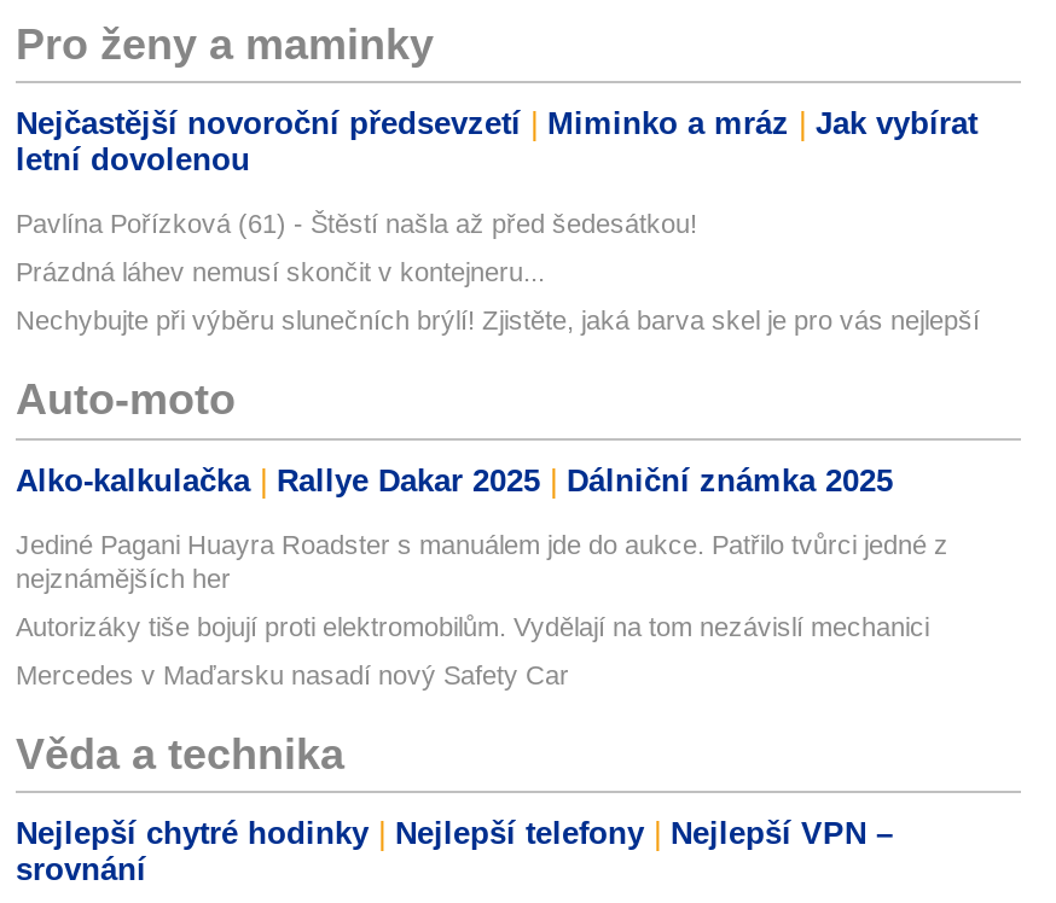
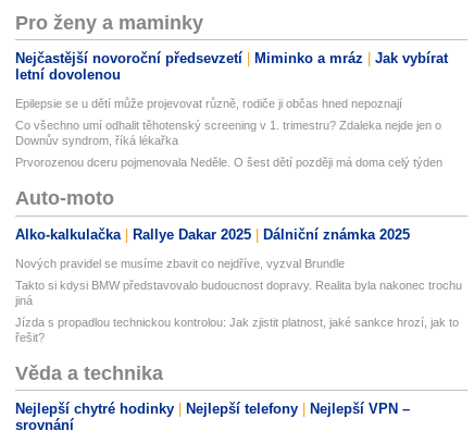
- Pavlína Pořízková (61) - Štěstí našla až před šedesátkou!
+ Epilepsie se u dětí může projevovat různě, rodiče ji občas hned nepoznají

- Prázdná láhev nemusí skončit v kontejneru...
+ Co všechno umí odhalit těhotenský screening v 1. trimestru? Zdaleka nejde jen o
+ Downův syndrom, říká lékařka

- Nechybujte při výběru slunečních brýlí! Zjistěte, jaká barva skel je pro vás nejlepší
+ Prvorozenou dceru pojmenovala Neděle. O šest dětí později má doma celý týden

- Jediné Pagani Huayra Roadster s manuálem jde do aukce. Patřilo tvůrci jedné z
- nejznámějších her
+ Nových pravidel se musíme zbavit co nejdříve, vyzval Brundle

- Autorizáky tiše bojují proti elektromobilům. Vydělají na tom nezávislí mechanici
+ Takto si kdysi BMW představovalo budoucnost dopravy. Realita byla nakonec trochu
+ jiná

- Mercedes v Maďarsku nasadí nový Safety Car
+ Jízda s propadlou technickou kontrolou: Jak zjistit platnost, jaké sankce hrozí, jak to
+ řešit?
